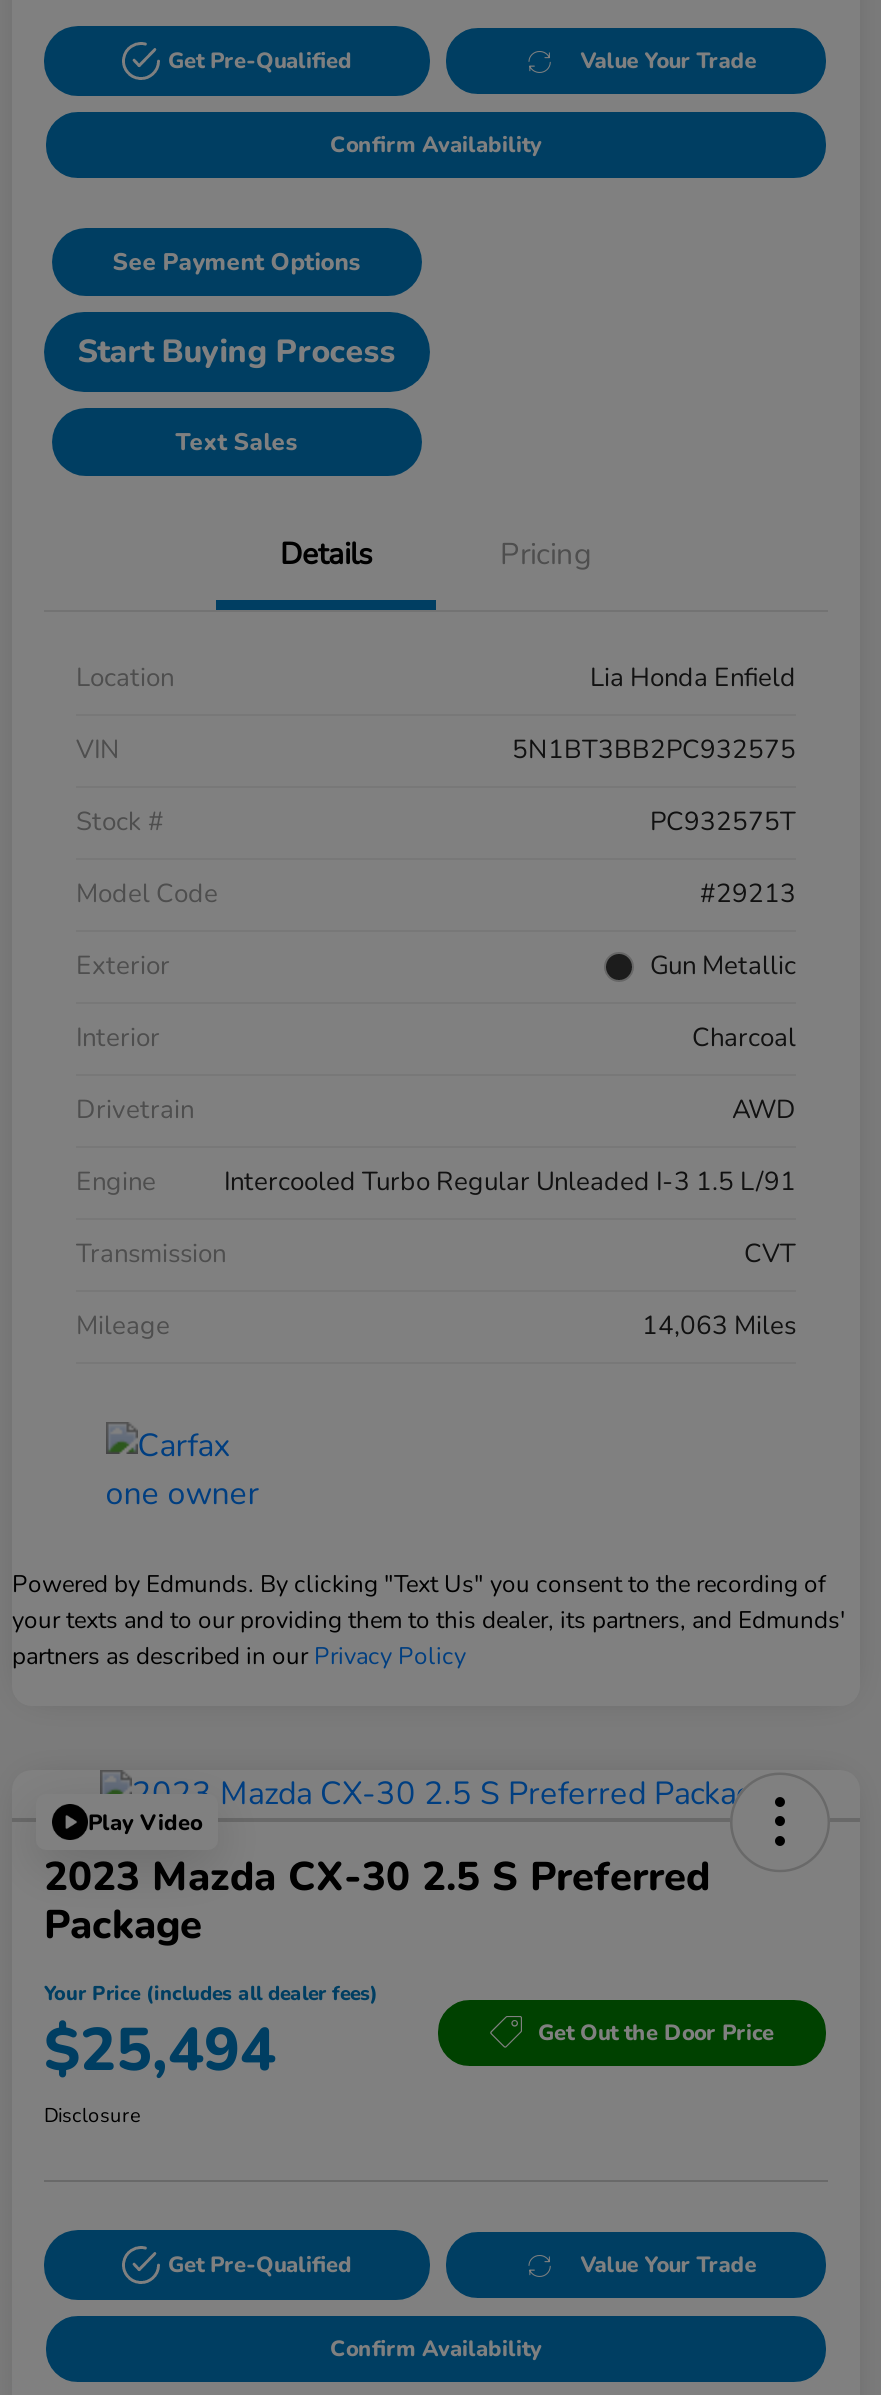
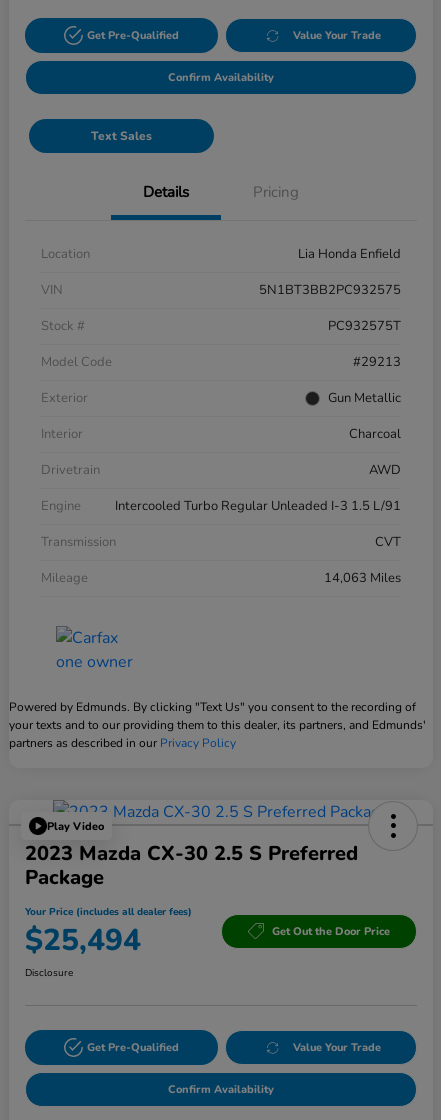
- See Payment Options
- Start Buying Process
